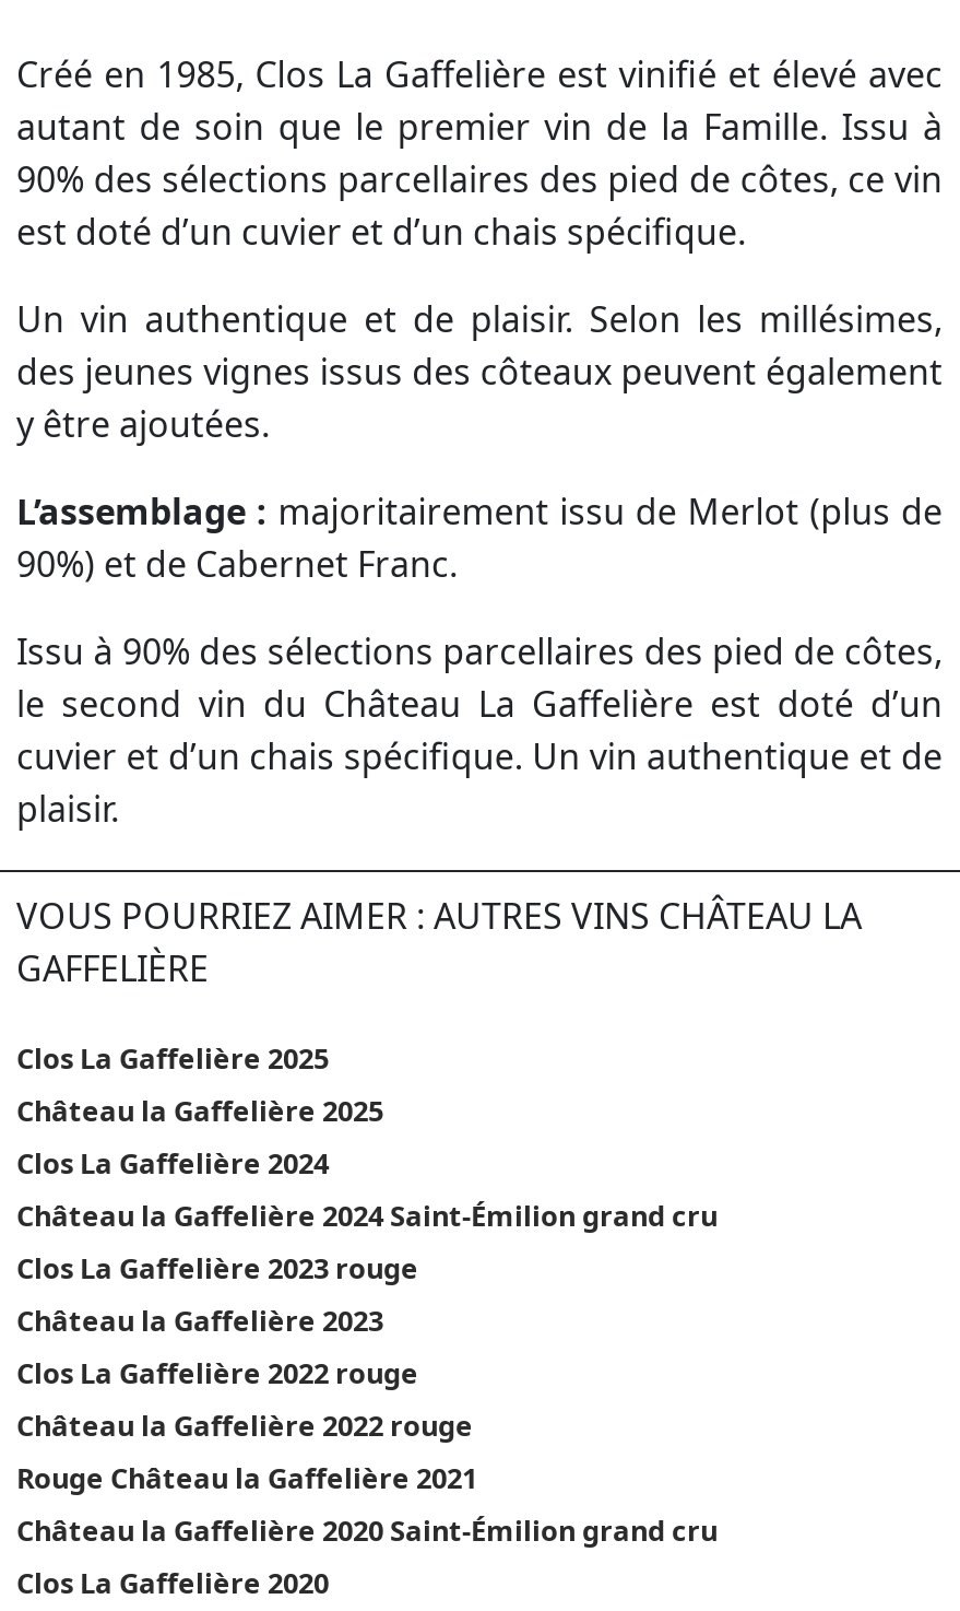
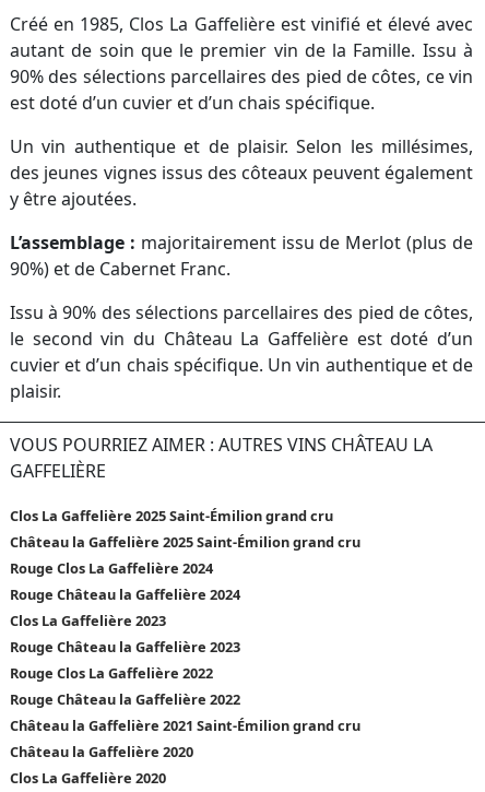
- Clos La Gaffelière 2025
- Château la Gaffelière 2025
- Clos La Gaffelière 2024
- Château la Gaffelière 2024 Saint-Émilion grand cru
- Clos La Gaffelière 2023 rouge
- Château la Gaffelière 2023
- Clos La Gaffelière 2022 rouge
- Château la Gaffelière 2022 rouge
- Rouge Château la Gaffelière 2021
- Château la Gaffelière 2020 Saint-Émilion grand cru
+ Clos La Gaffelière 2025 Saint-Émilion grand cru
+ Château la Gaffelière 2025 Saint-Émilion grand cru
+ Rouge Clos La Gaffelière 2024
+ Rouge Château la Gaffelière 2024
+ Clos La Gaffelière 2023
+ Rouge Château la Gaffelière 2023
+ Rouge Clos La Gaffelière 2022
+ Rouge Château la Gaffelière 2022
+ Château la Gaffelière 2021 Saint-Émilion grand cru
+ Château la Gaffelière 2020
